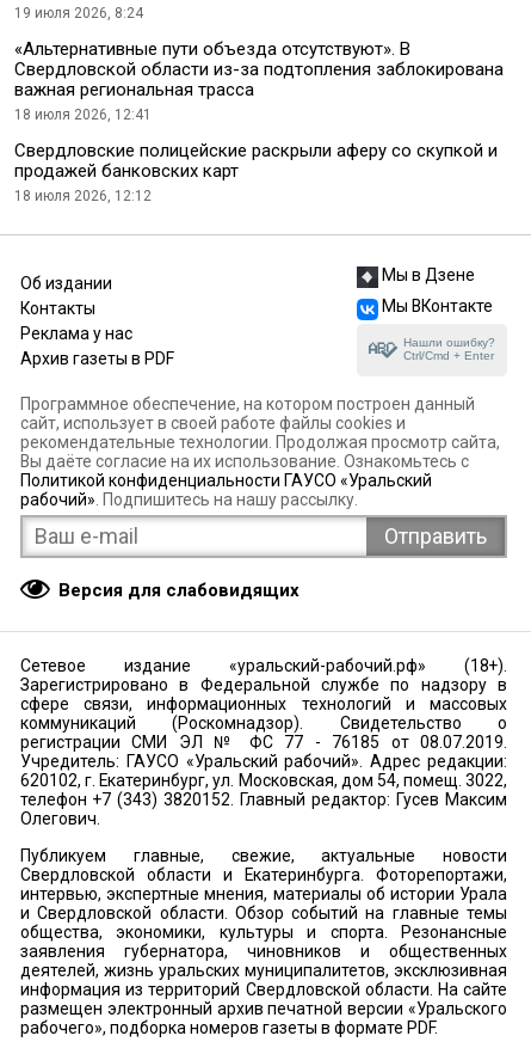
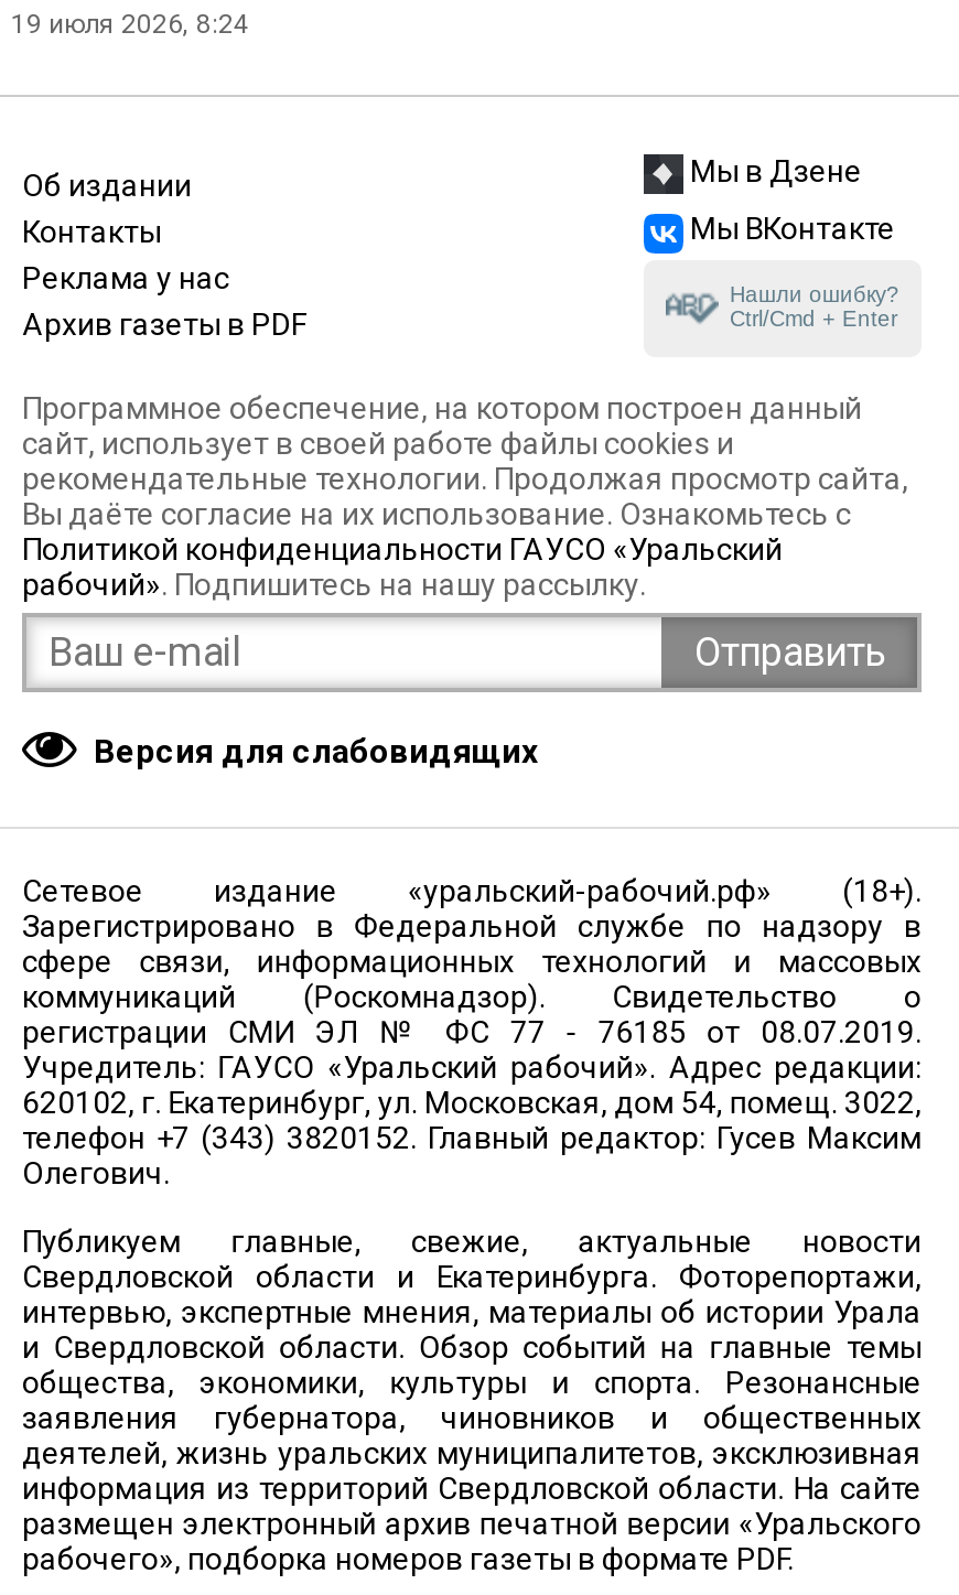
- «Альтернативные пути объезда отсутствуют». В
- Свердловской области из-за подтопления заблокирована
- важная региональная трасса
- 18 июля 2026, 12:41
- Свердловские полицейские раскрыли аферу со скупкой и
- продажей банковских карт
- 18 июля 2026, 12:12
